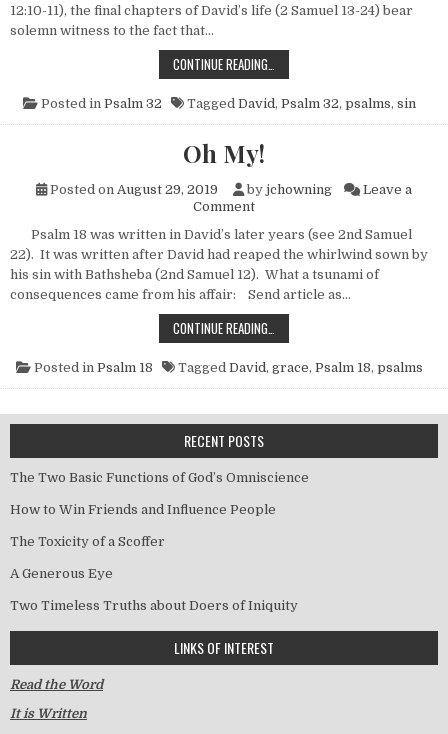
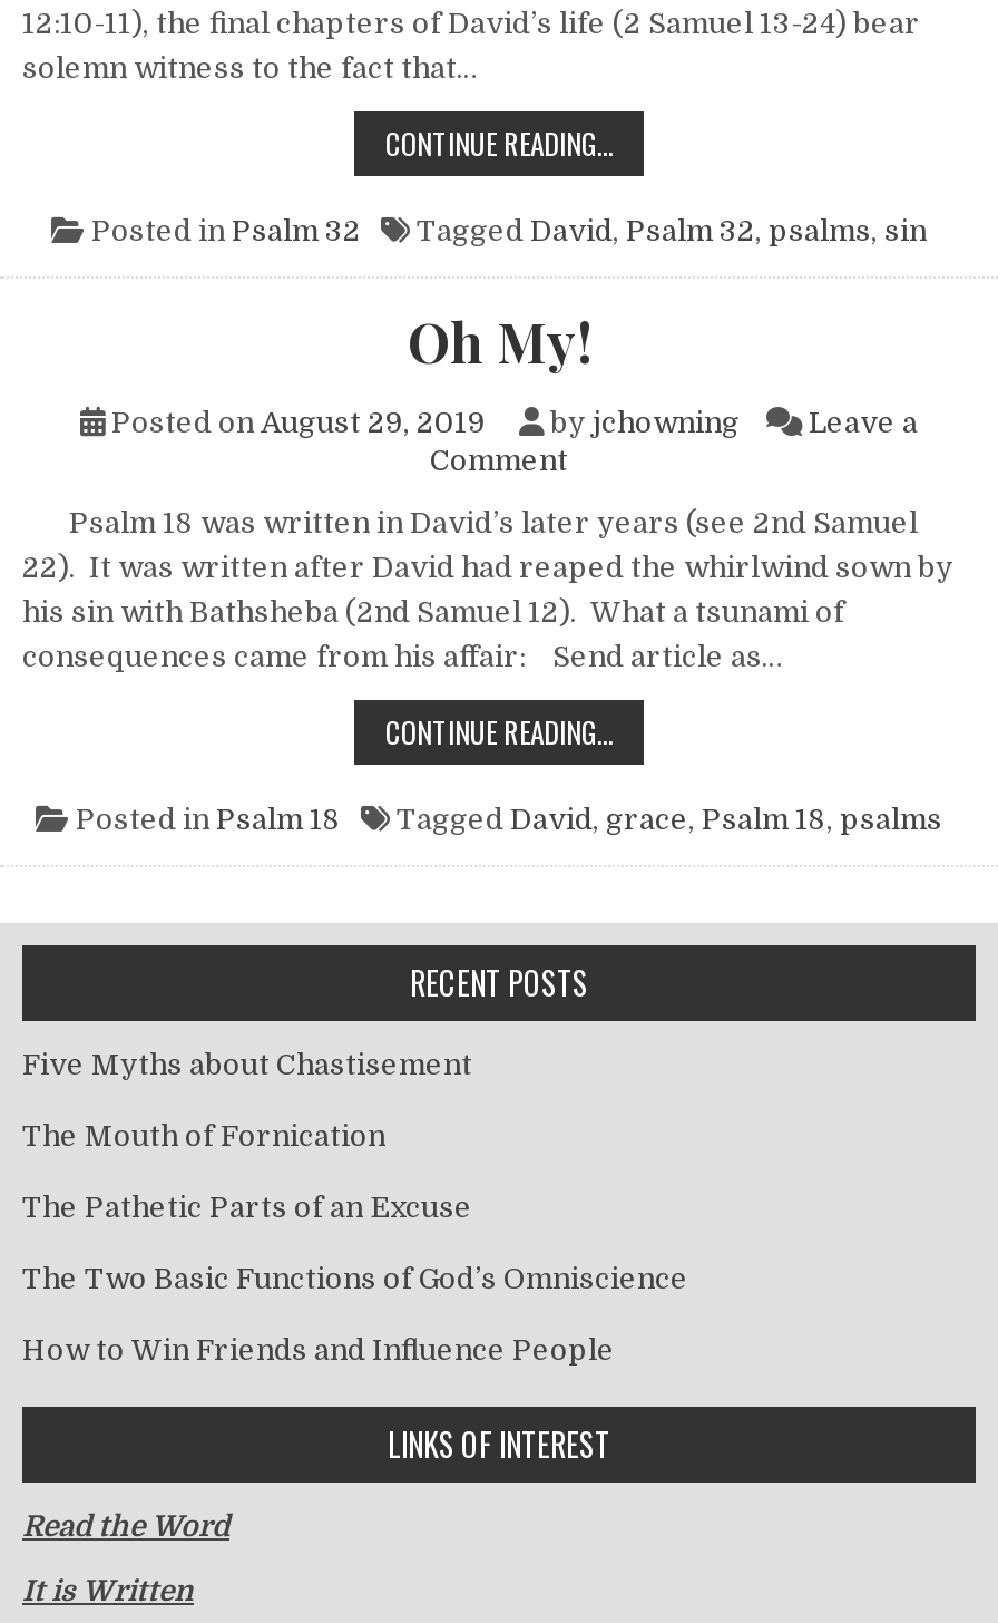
+ Five Myths about Chastisement
+ The Mouth of Fornication
+ The Pathetic Parts of an Excuse

moved down: The Two Basic Functions of God’s Omniscience | How to Win Friends and Influence People

- The Toxicity of a Scoffer
- A Generous Eye
- Two Timeless Truths about Doers of Iniquity
